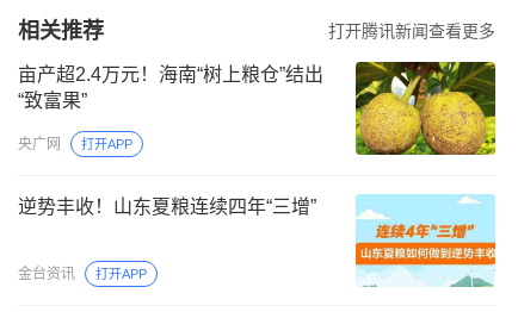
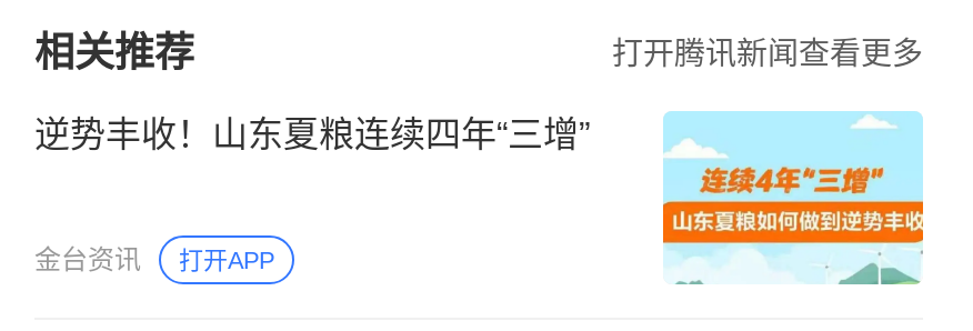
- [image]
- 亩产超2.4万元！海南“树上粮仓”结出
- “致富果”
- 央广网
- 打开APP
